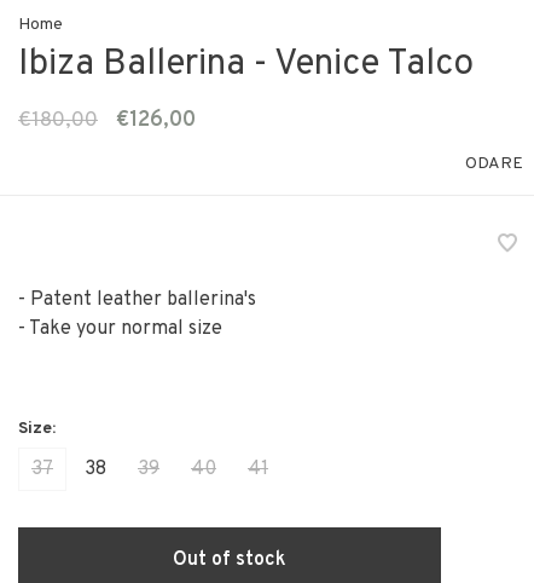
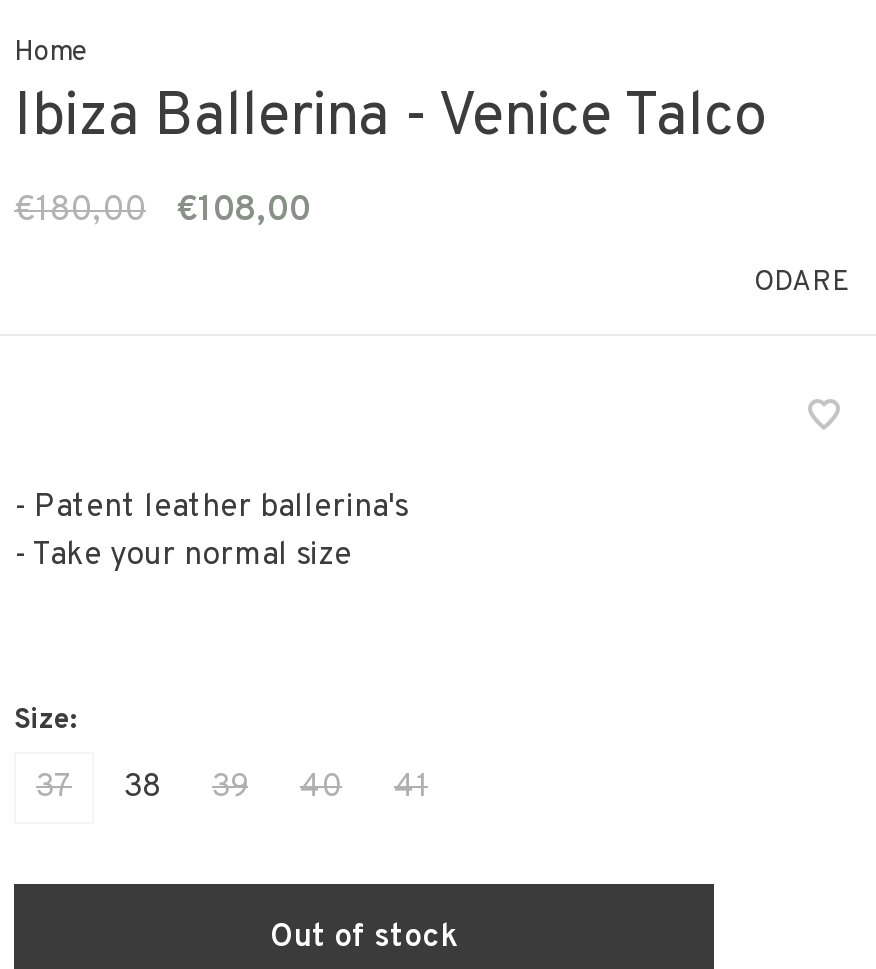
- €180,00 €126,00
+ €180,00 €108,00
